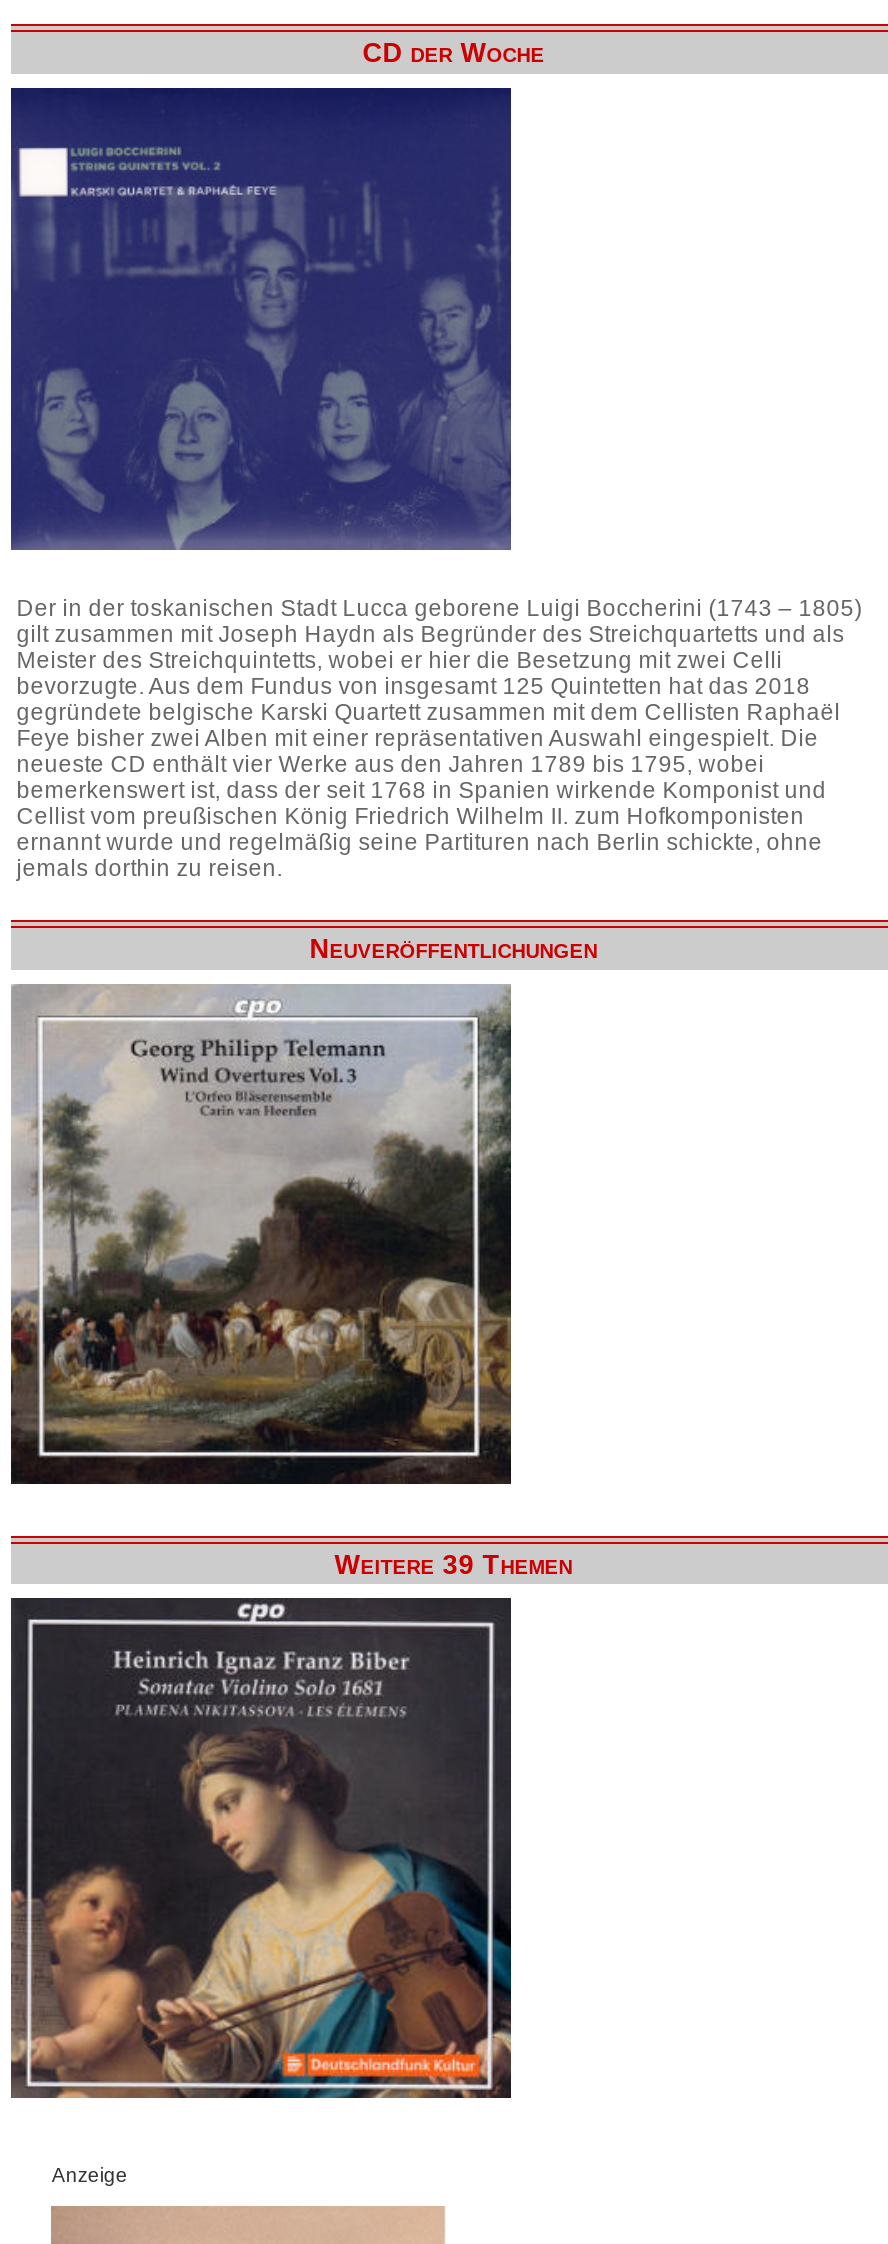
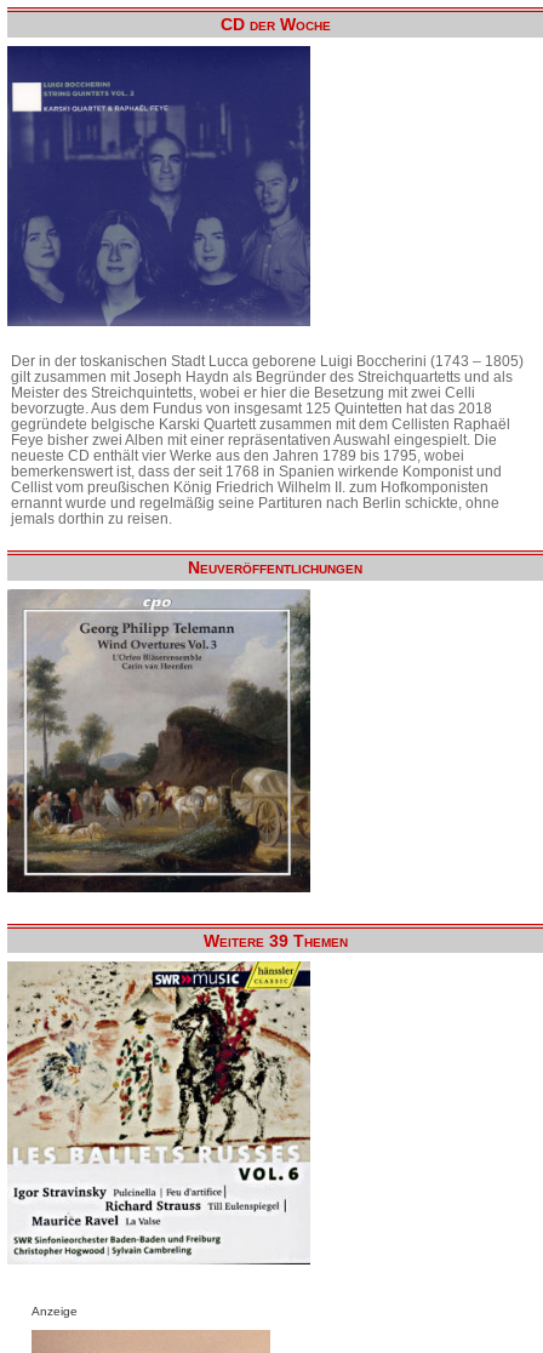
- [image]
+ [image]
